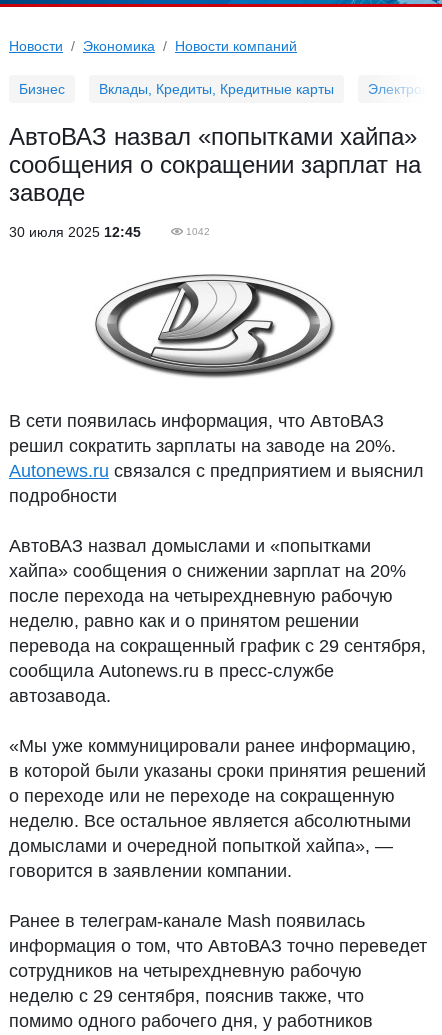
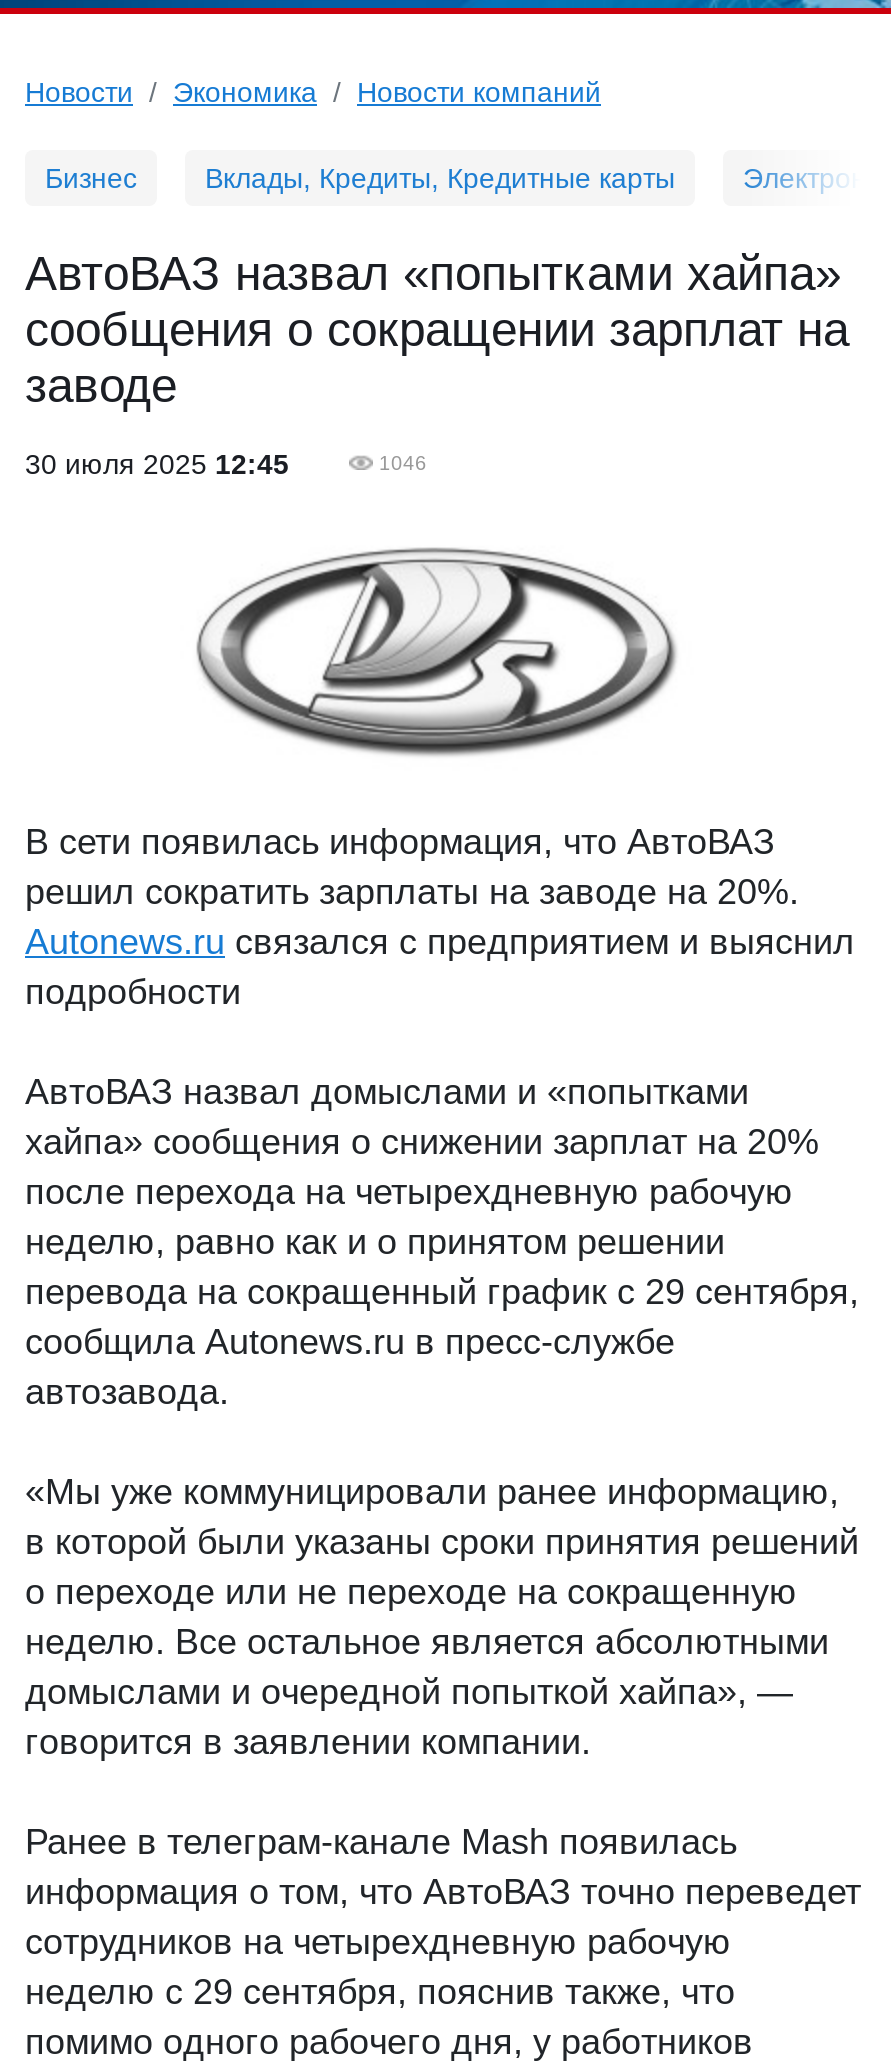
- 1042
+ 1046
